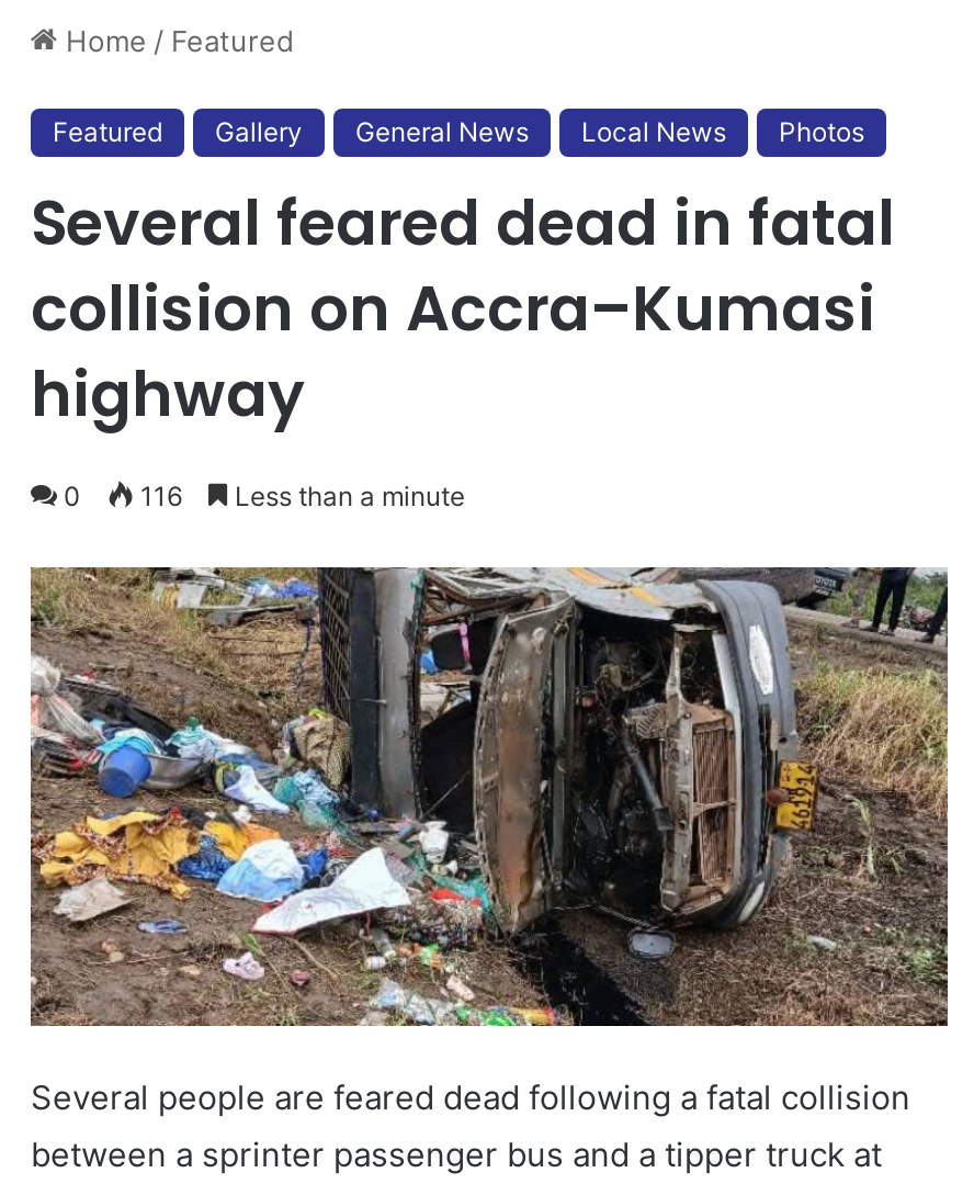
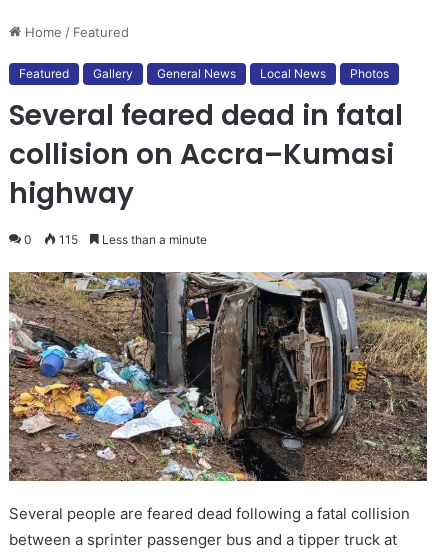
- 0 116 Less than a minute
+ 0 115 Less than a minute
